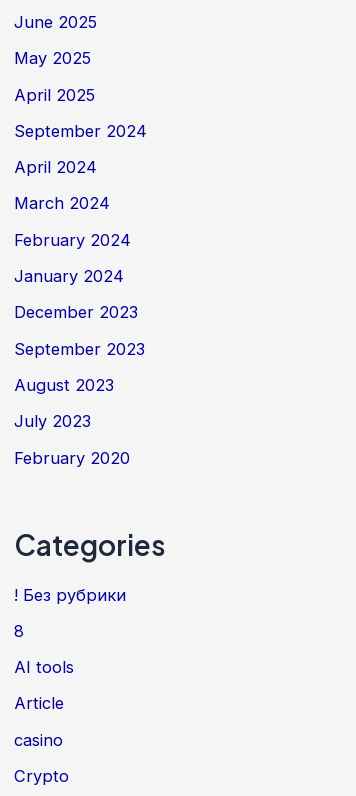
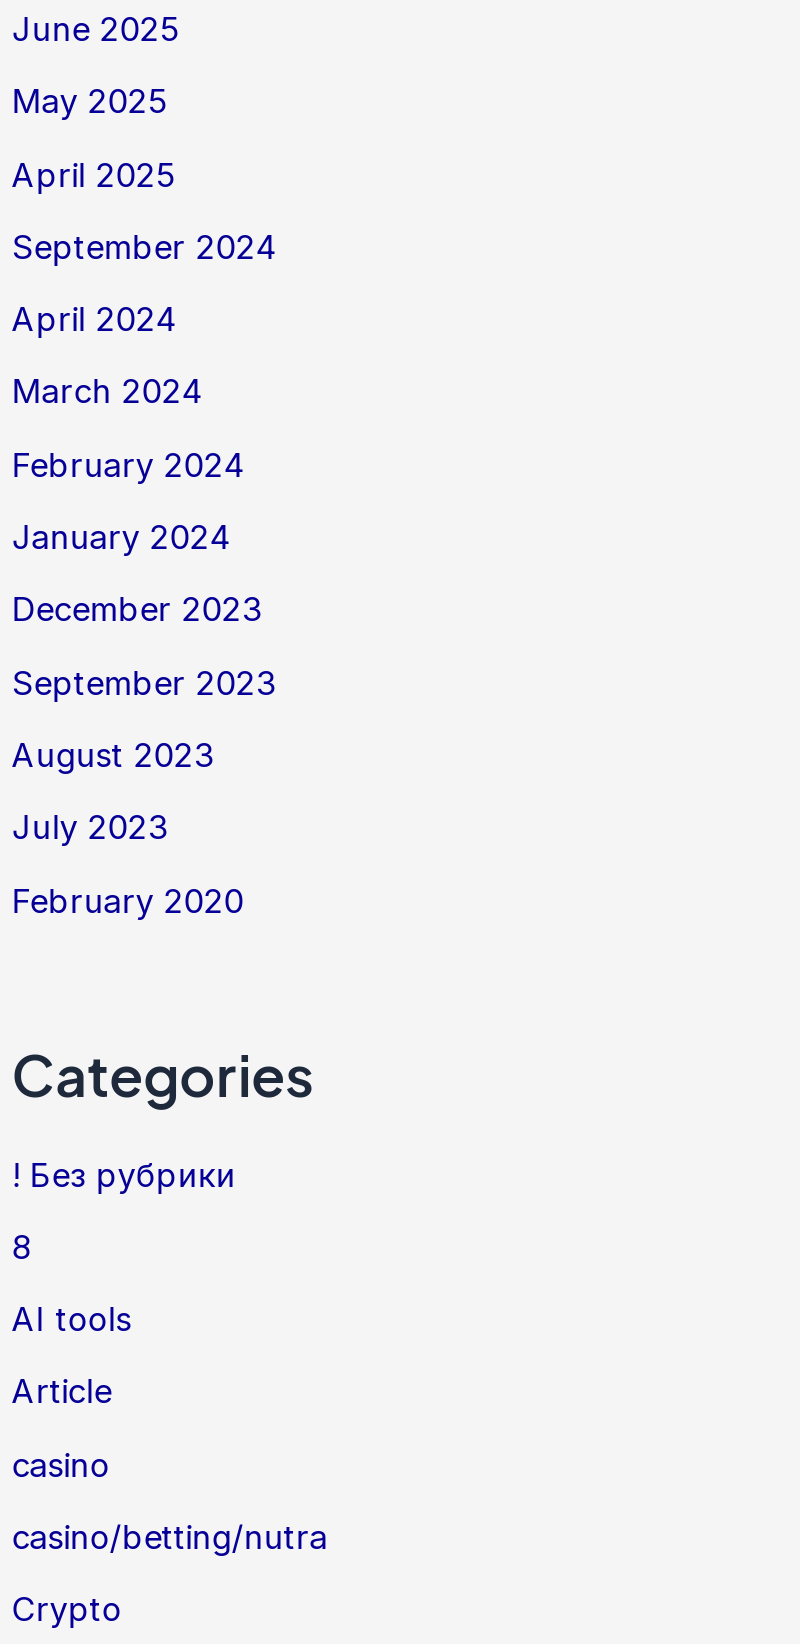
+ casino/betting/nutra
